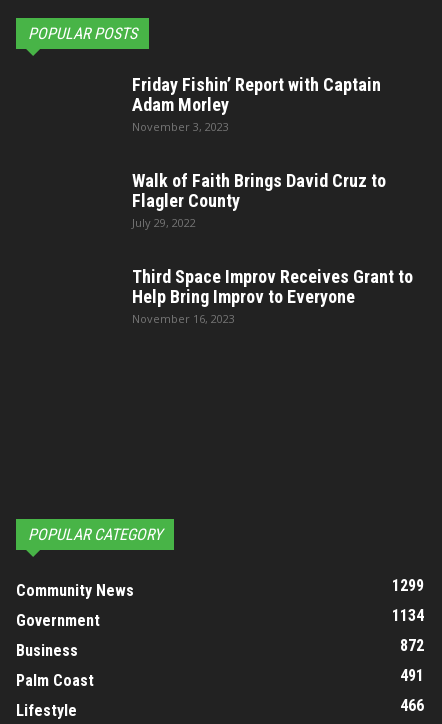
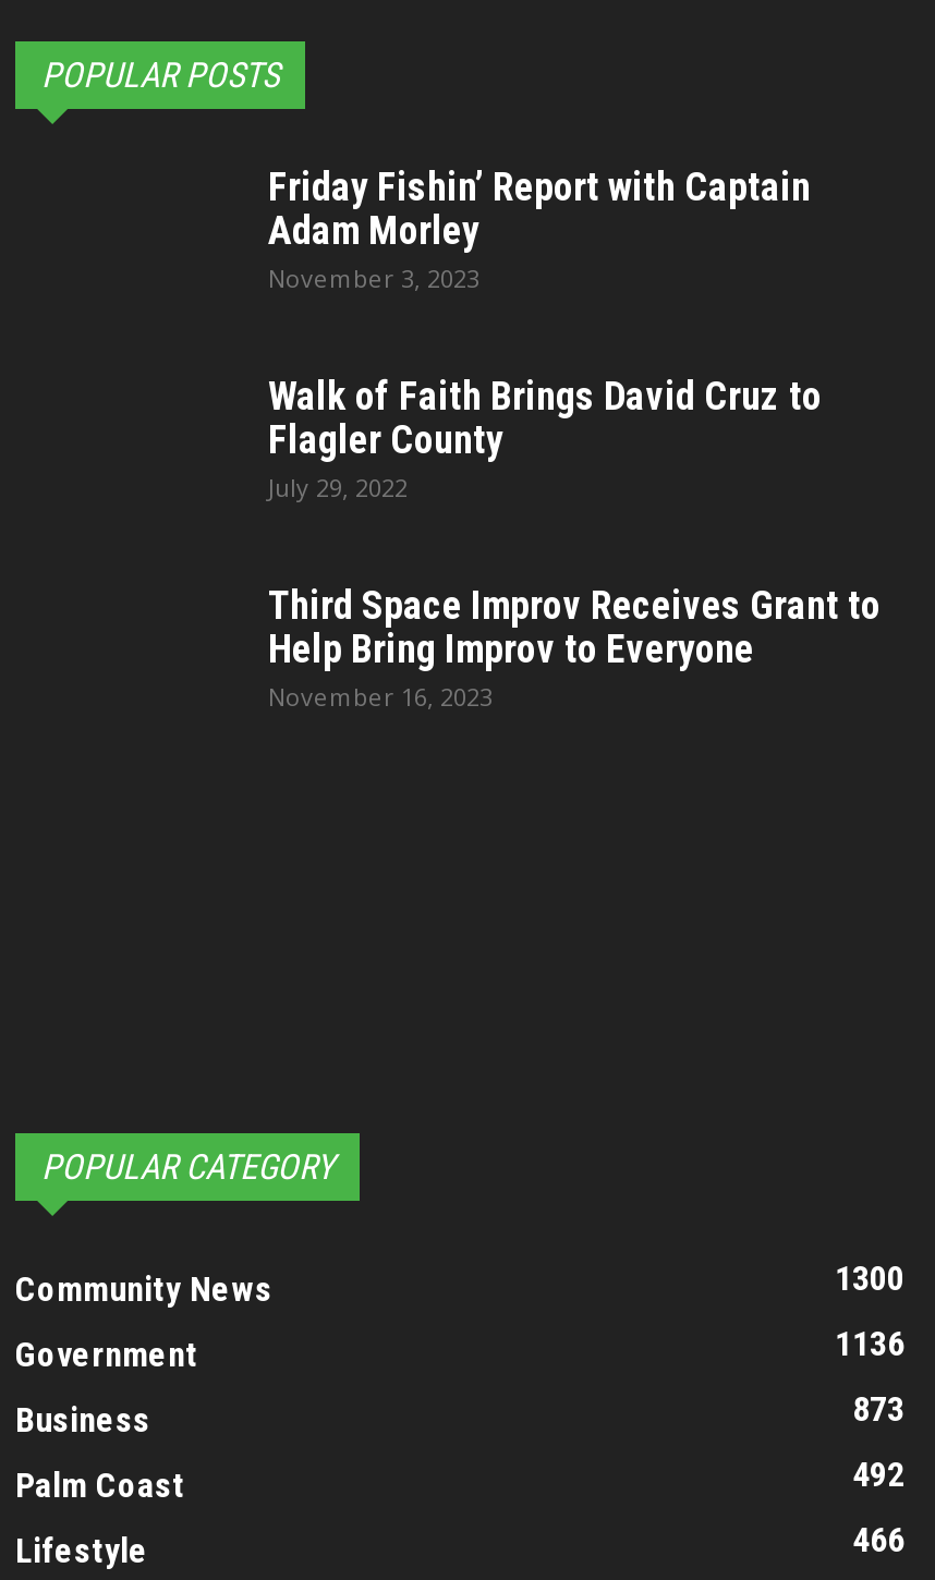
- 1299
+ 1300

- 1134
+ 1136

- 872
+ 873

- 491
+ 492
